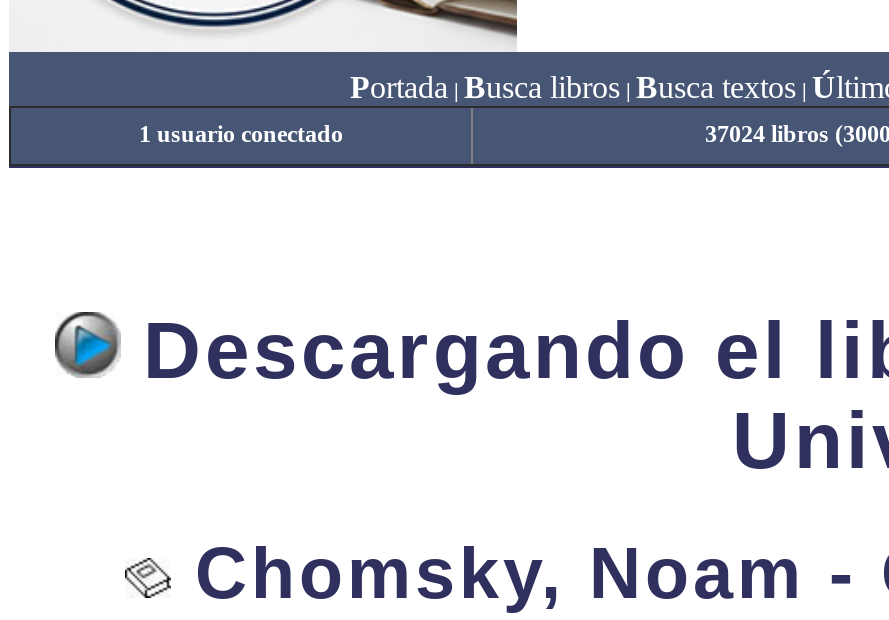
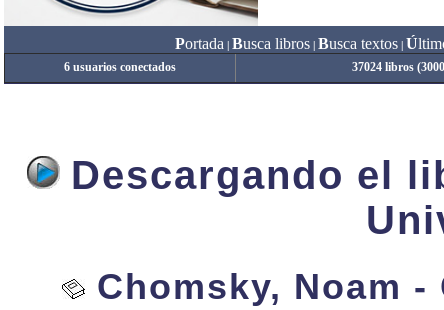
- 1 usuario conectado
+ 6 usuarios conectados
